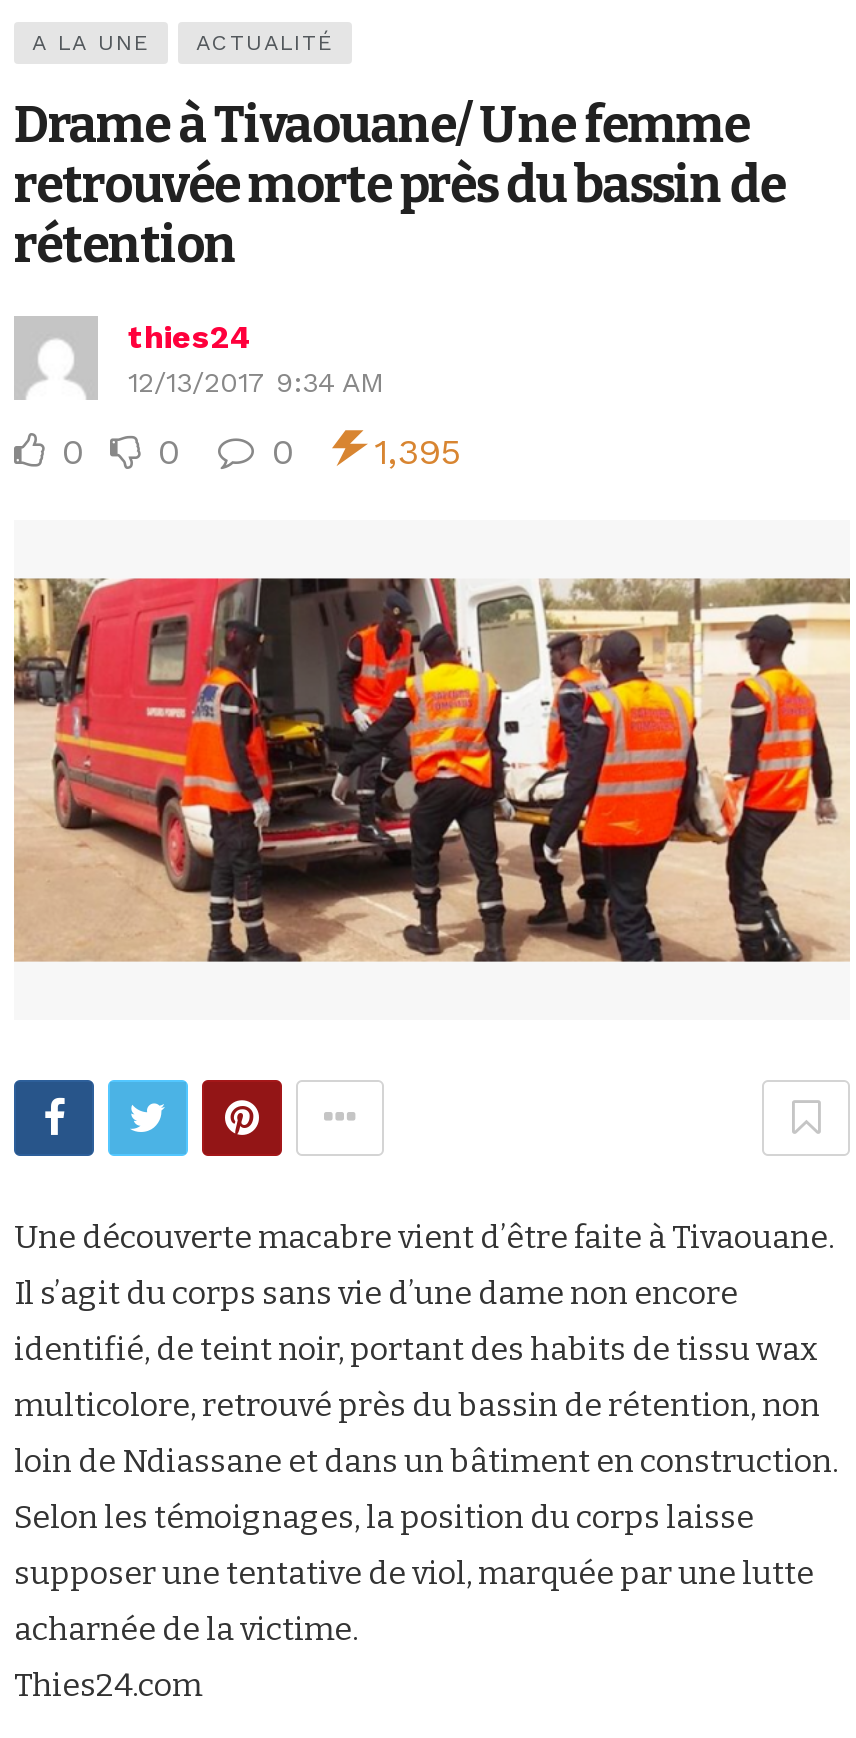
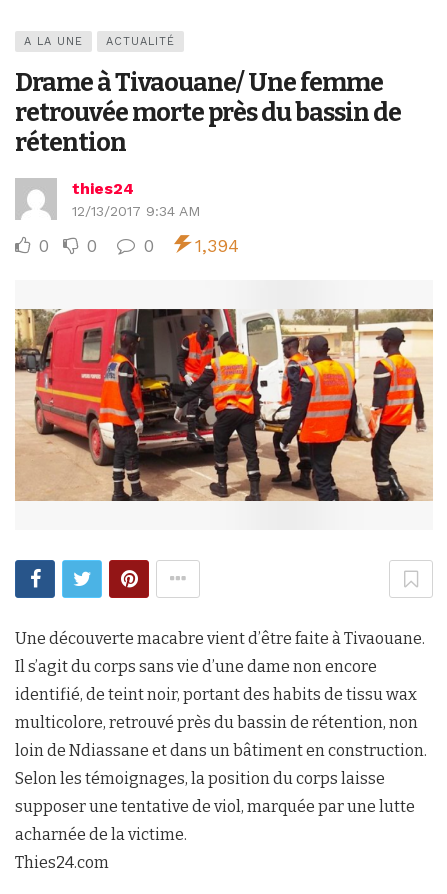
- 1,395
+ 1,394
